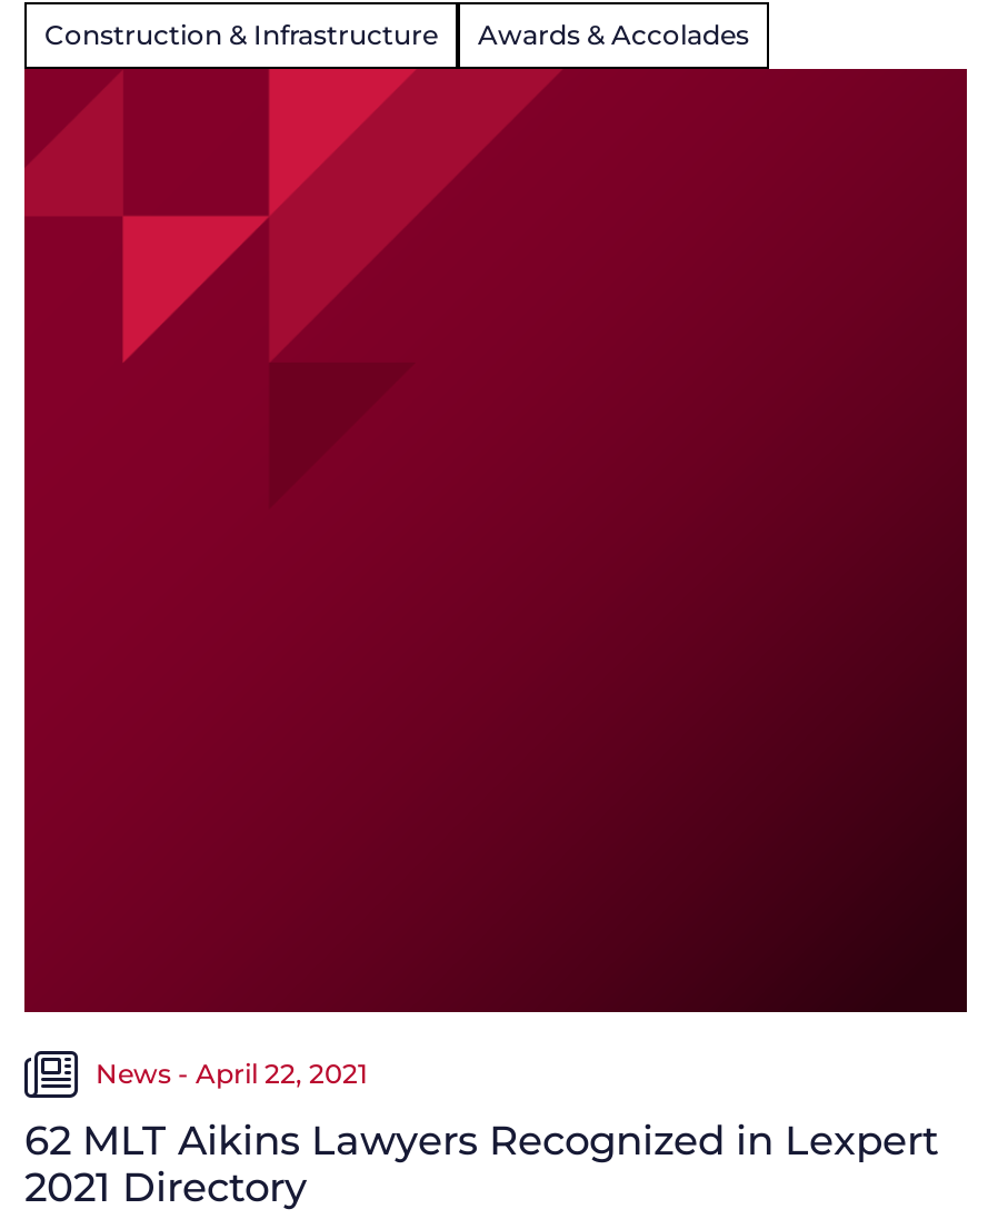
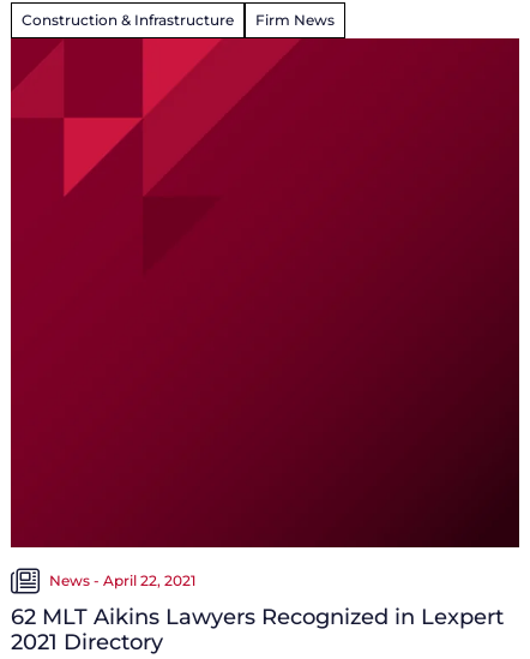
- Awards & Accolades
+ Firm News
